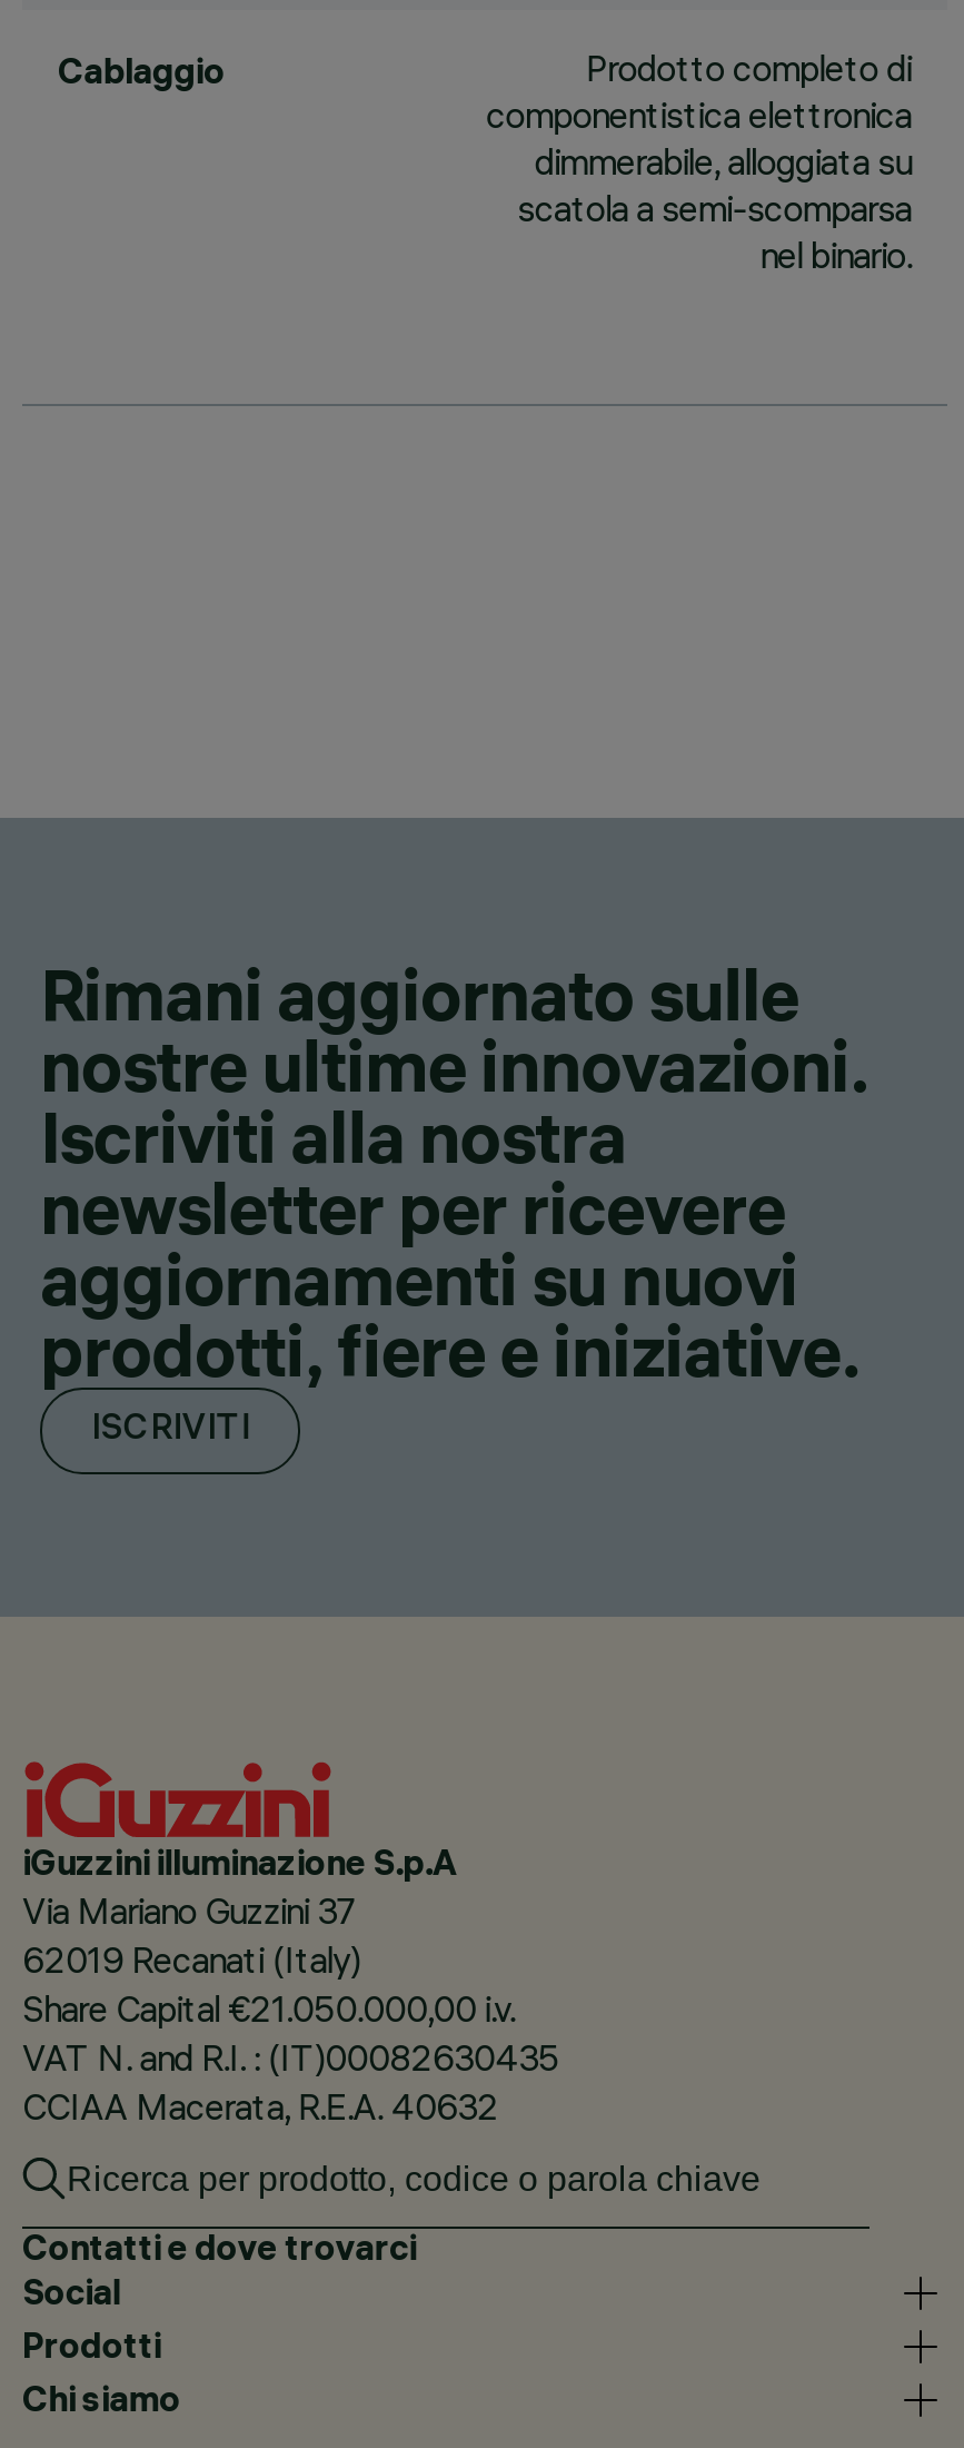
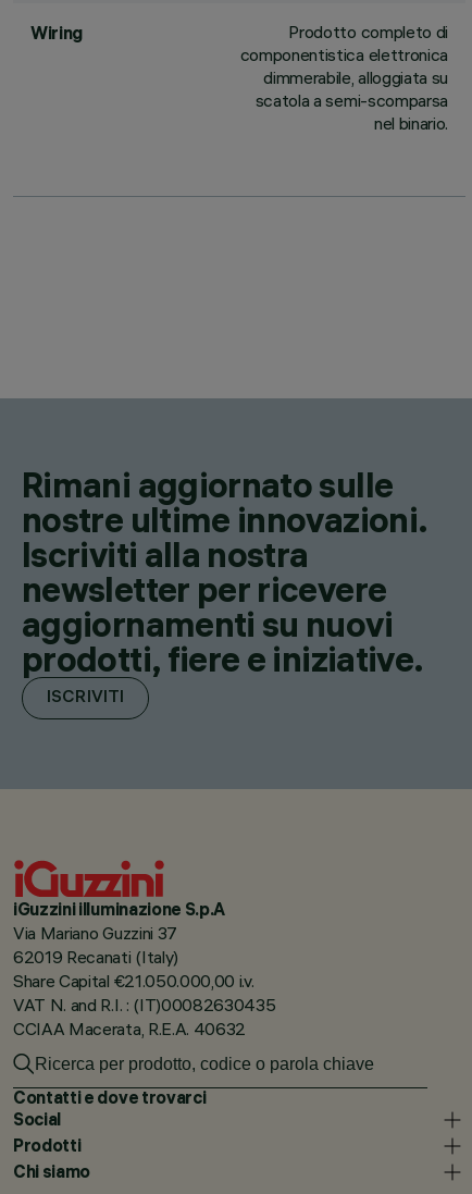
- Cablaggio
+ Wiring
